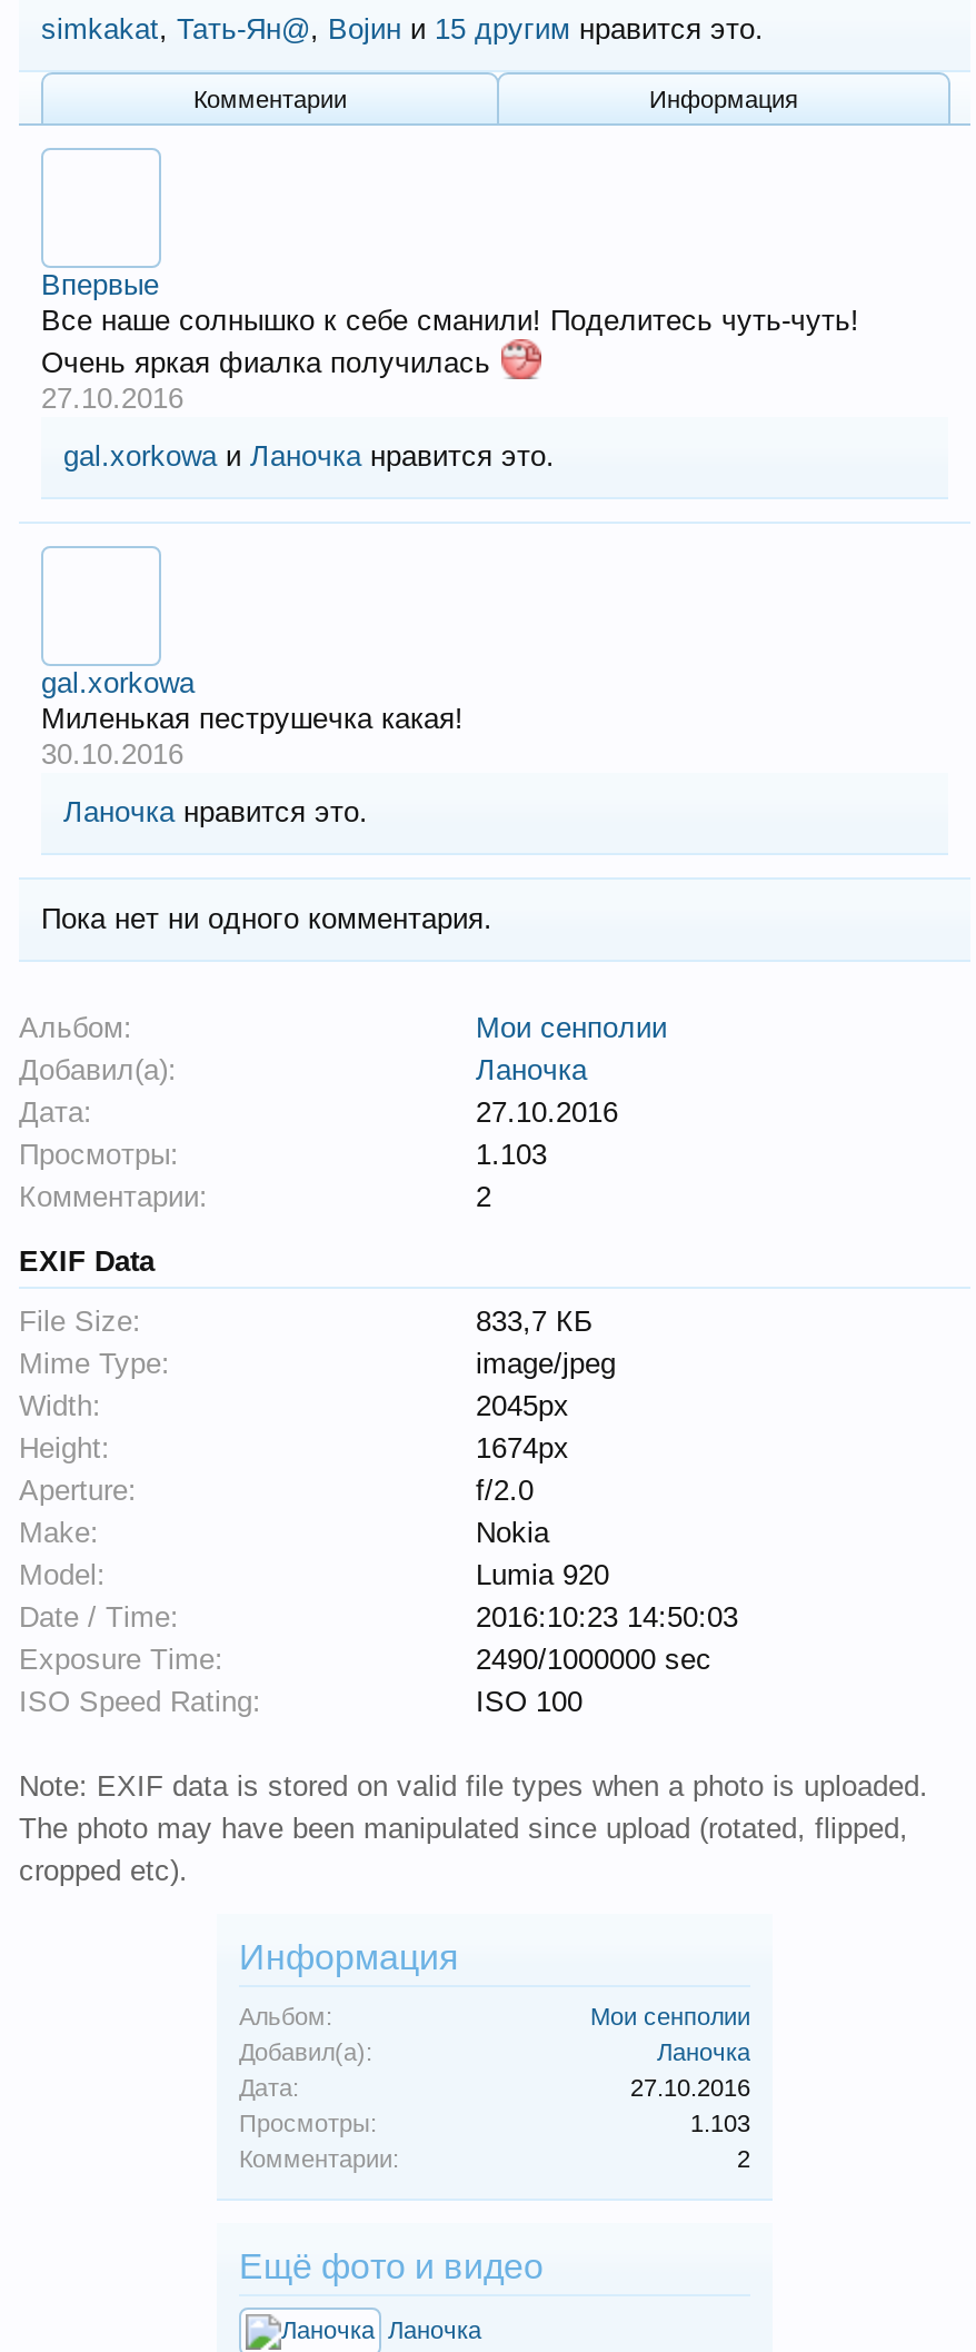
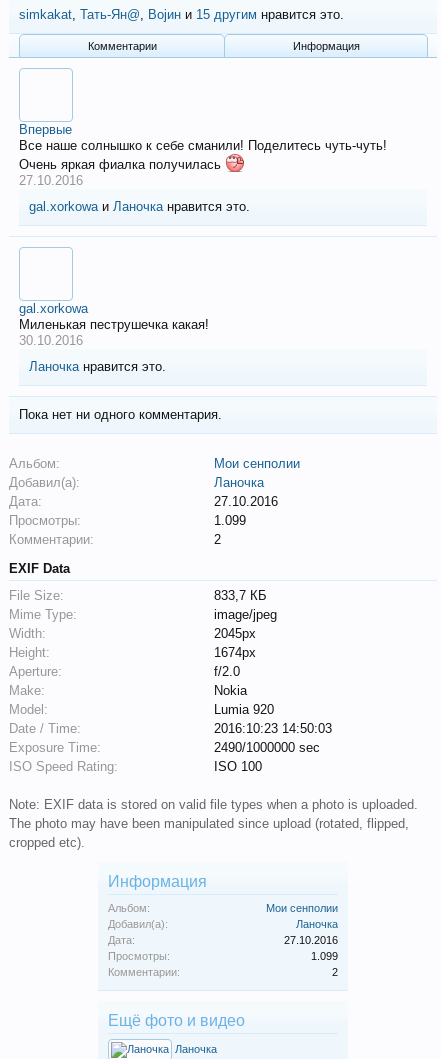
- 1.103
+ 1.099

- 1.103
+ 1.099
